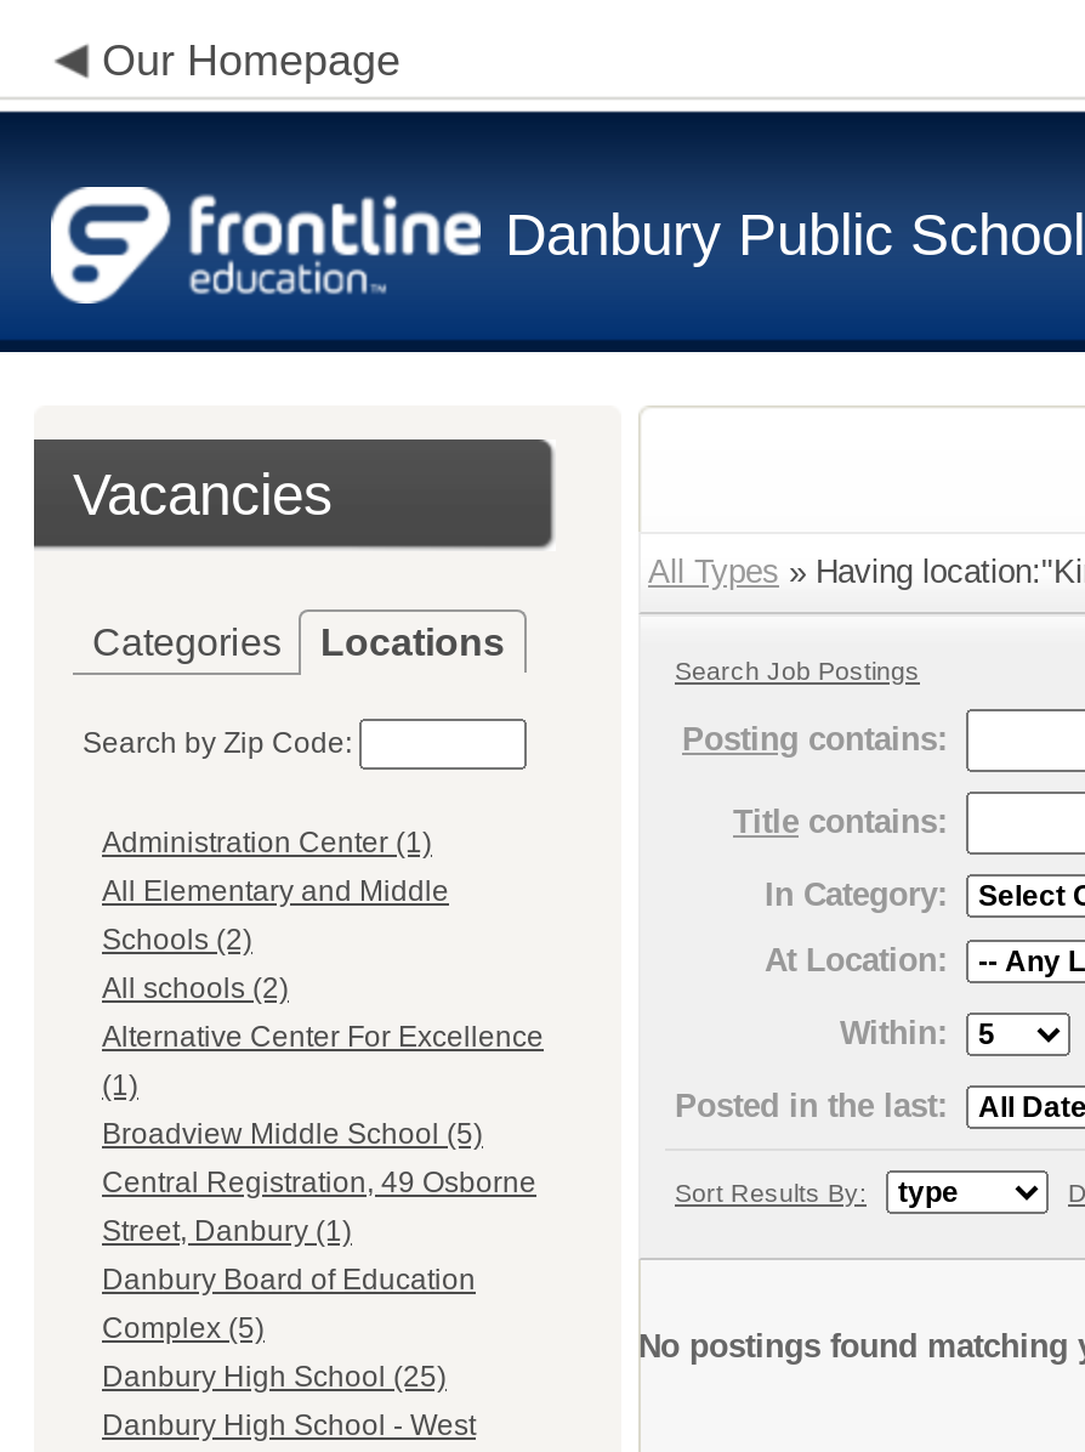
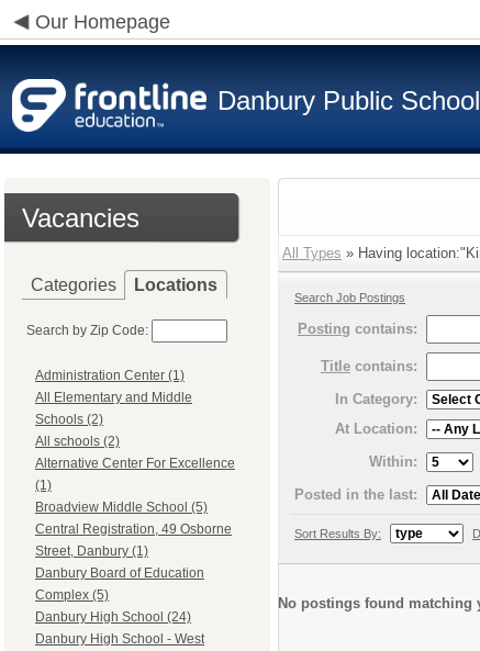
- Danbury High School (25)
+ Danbury High School (24)
